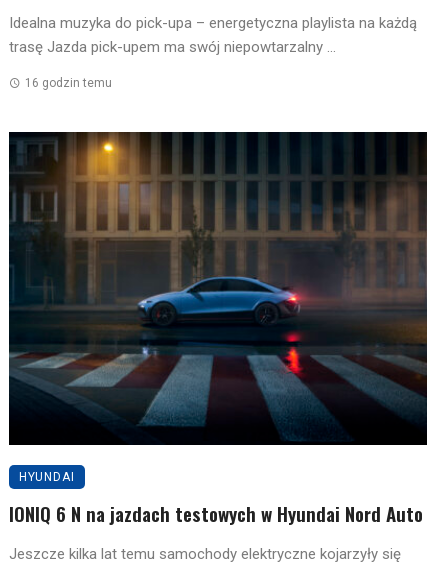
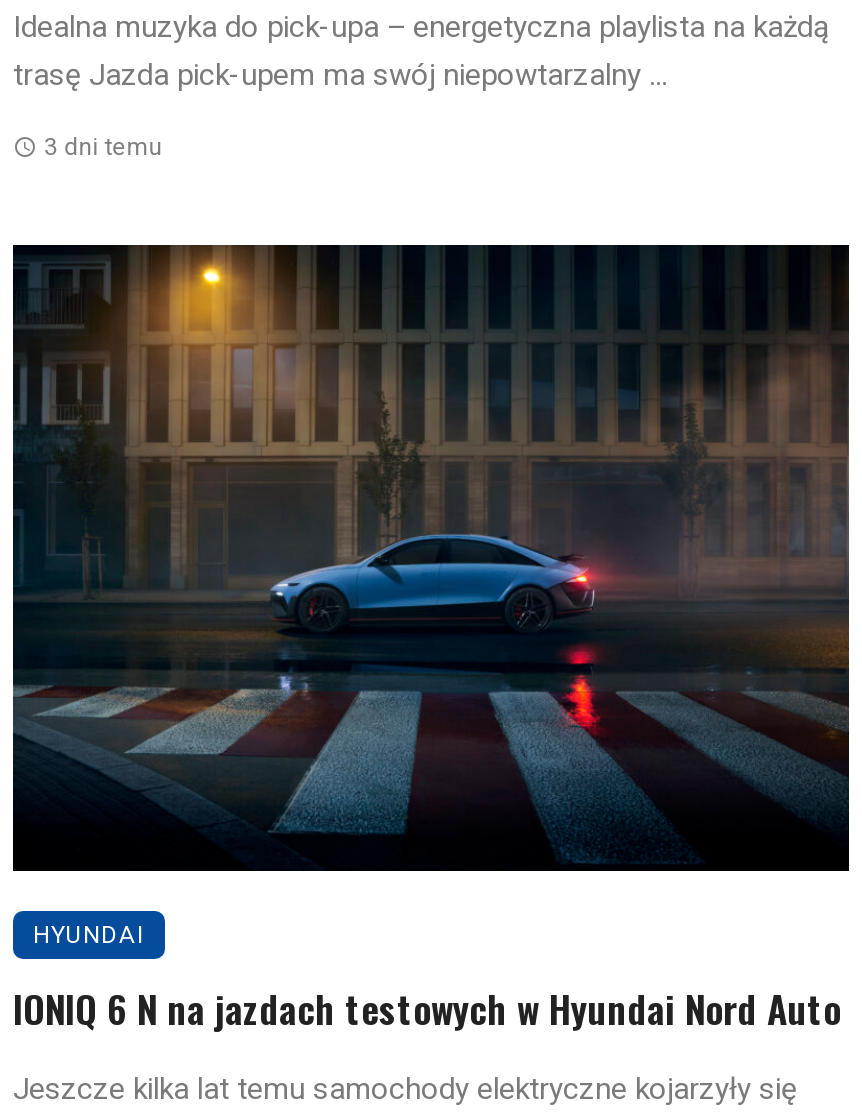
- 16 godzin temu
+ 3 dni temu
